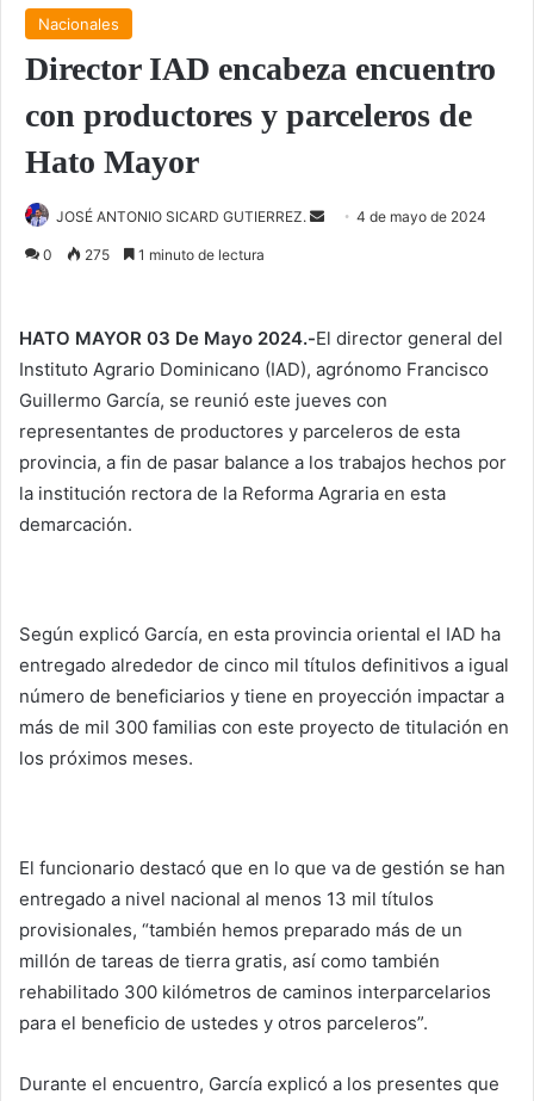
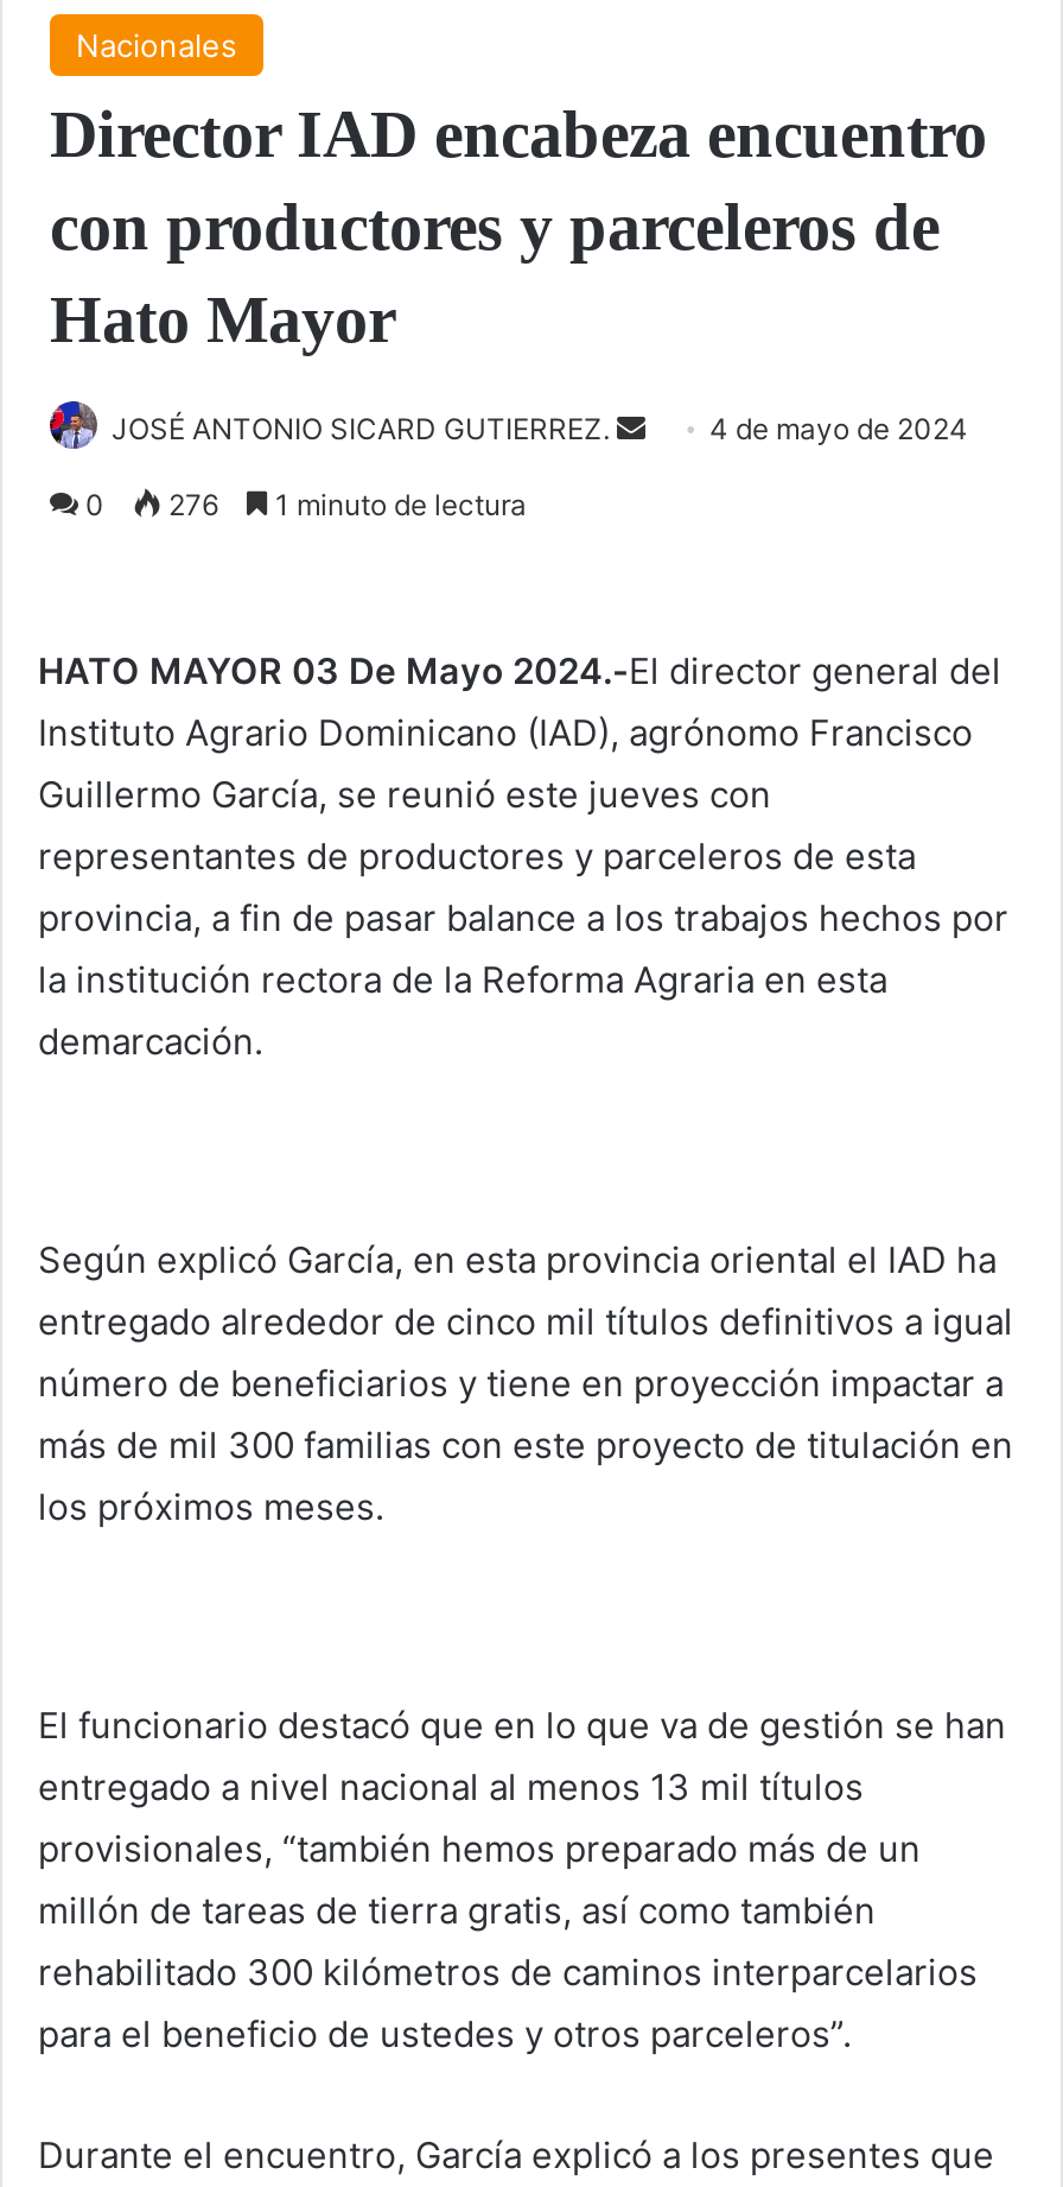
- 0 275 1 minuto de lectura
+ 0 276 1 minuto de lectura
